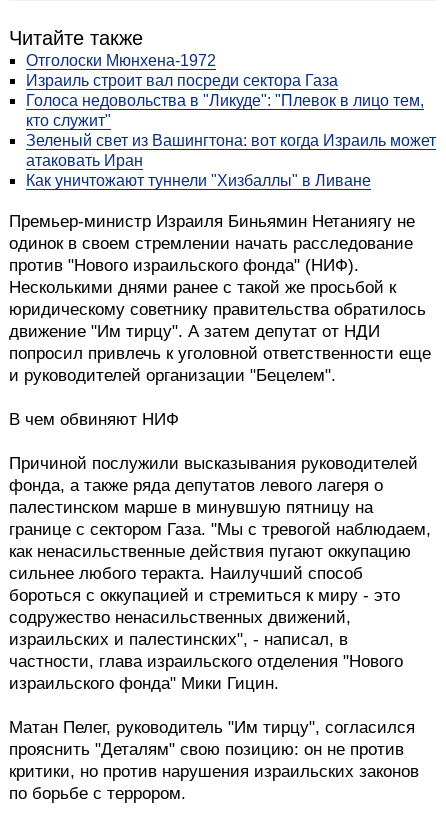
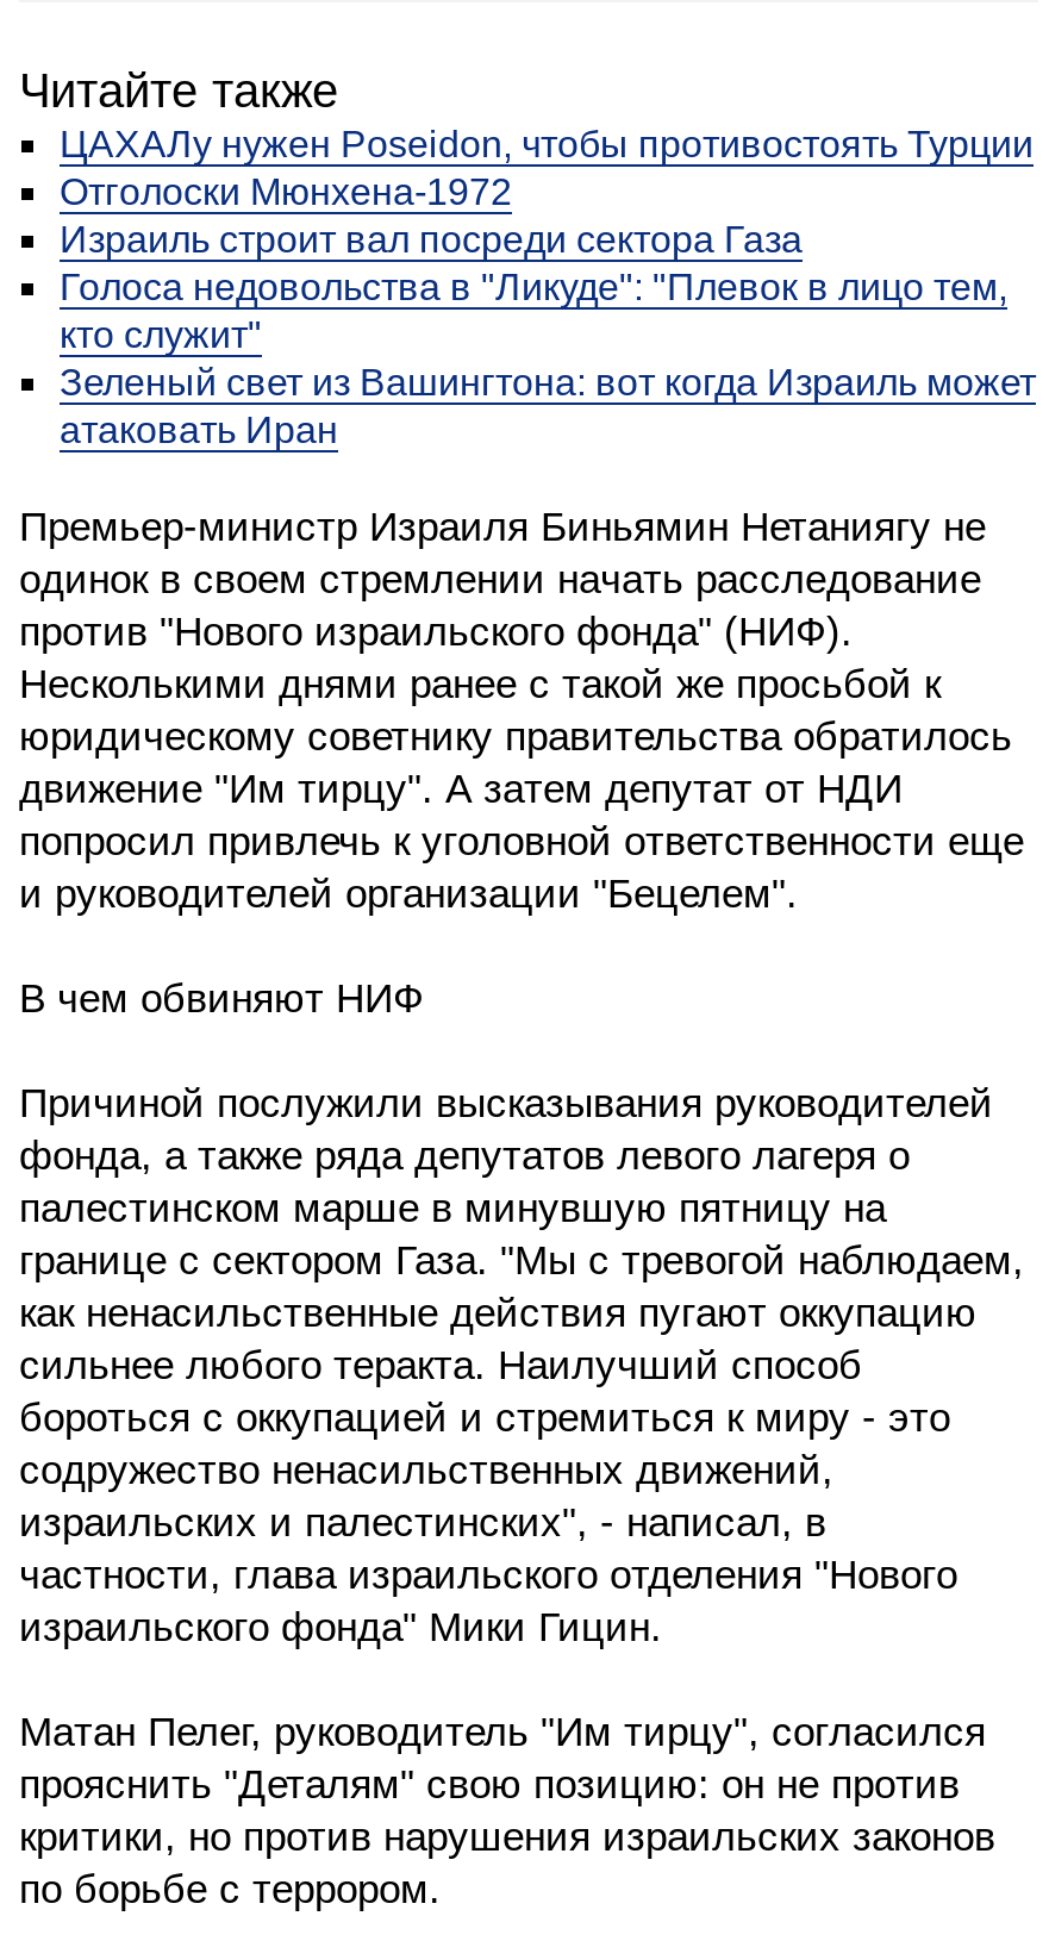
+ ЦАХАЛу нужен Poseidon, чтобы противостоять Турции

moved down: Отголоски Мюнхена‑1972 | Израиль строит вал посреди сектора Газа | Голоса недовольства в "Ликуде": "Плевок в лицо тем, | кто служит" | Зеленый свет из Вашингтона: вот когда Израиль может | атаковать Иран

- Как уничтожают туннели "Хизбаллы" в Ливане
